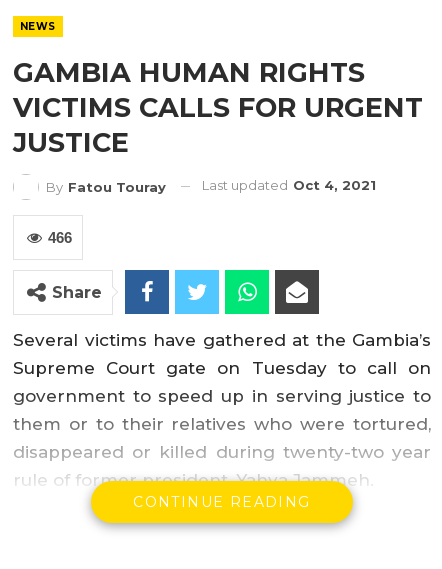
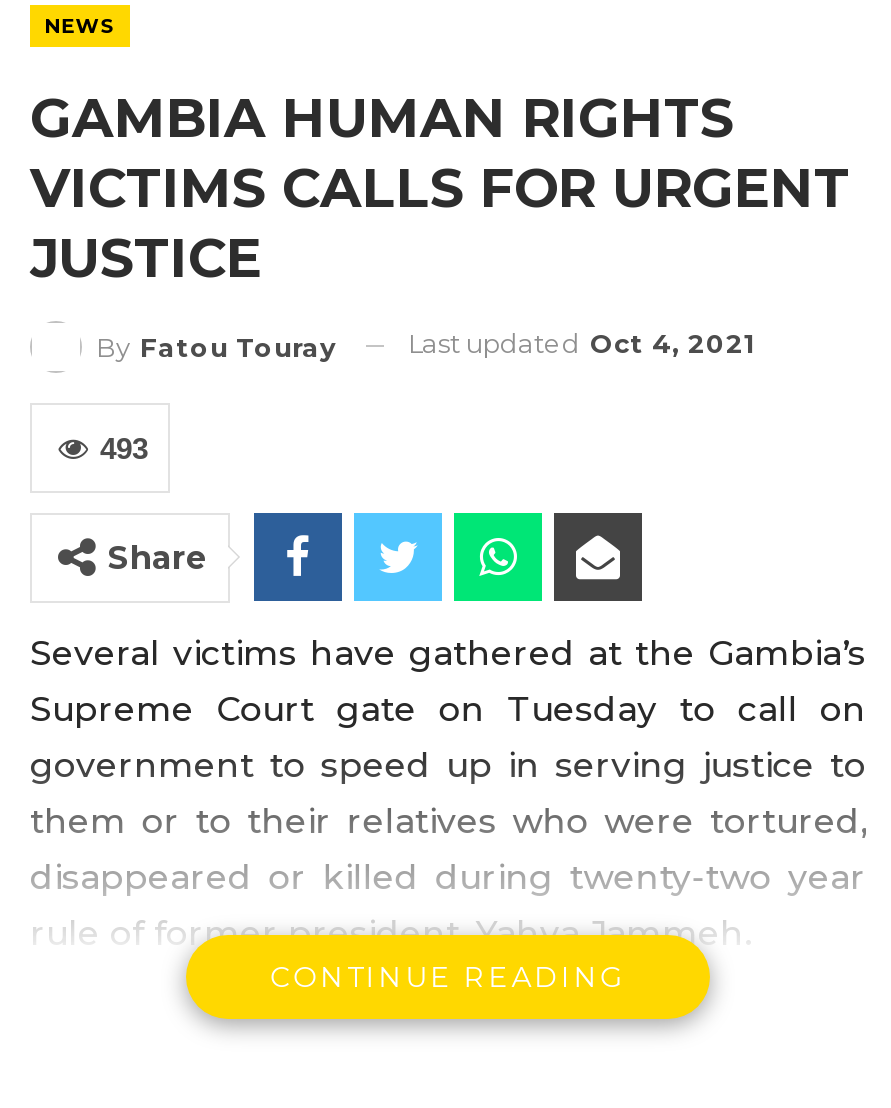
- 466
+ 493
